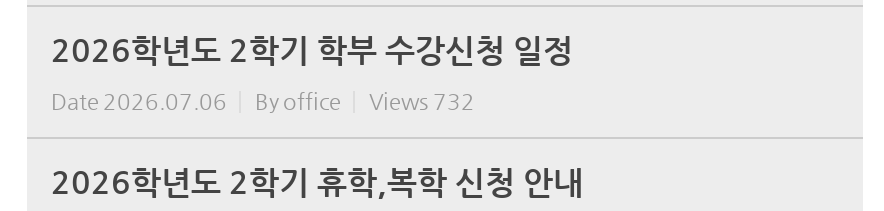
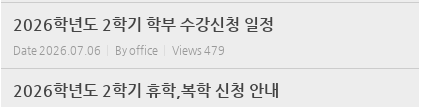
- Date 2026.07.06 By office Views 732
+ Date 2026.07.06 By office Views 479
